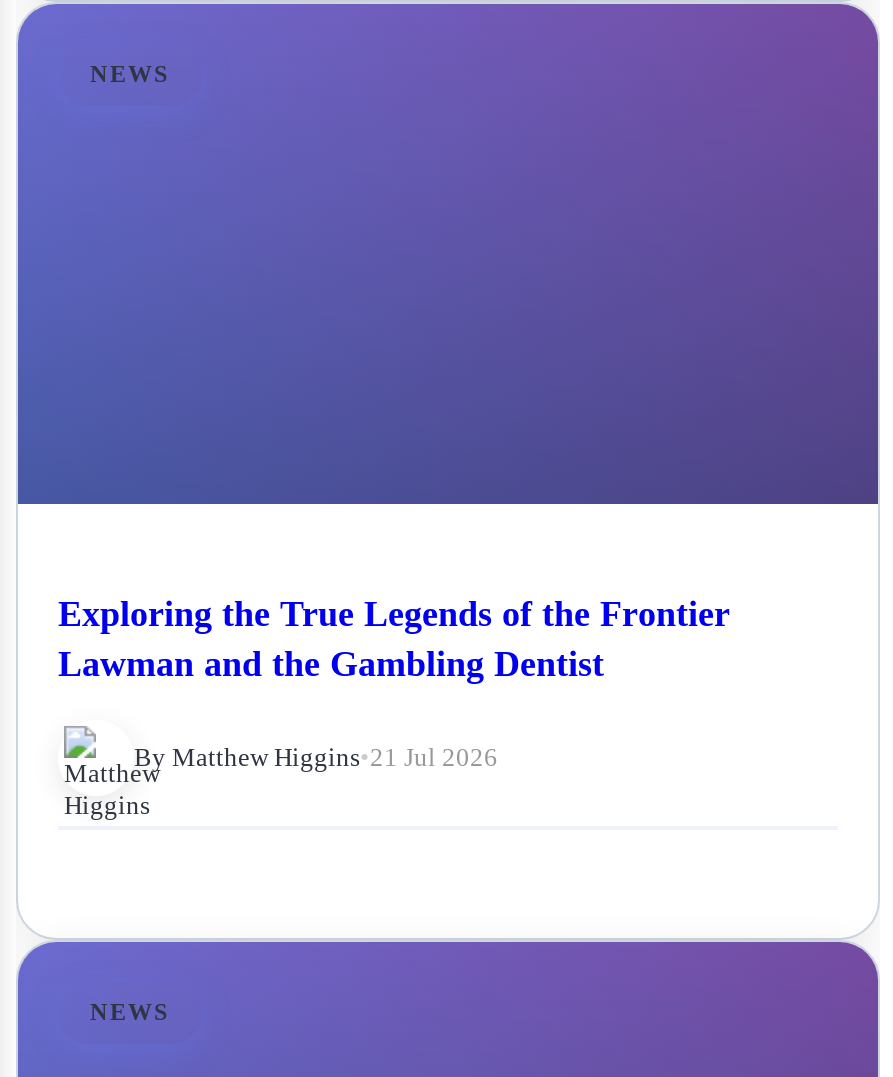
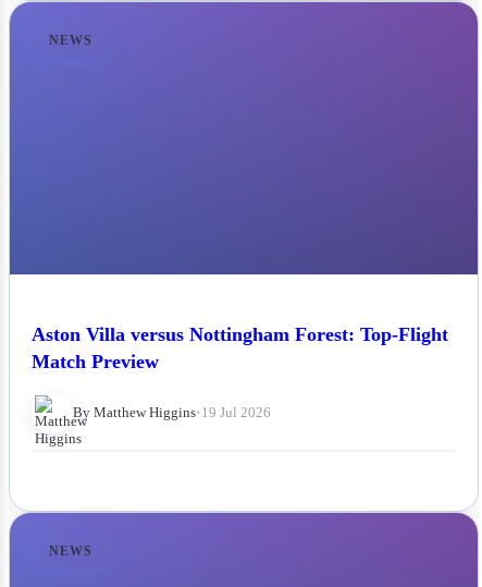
- Exploring the True Legends of the Frontier
- Lawman and the Gambling Dentist
+ Aston Villa versus Nottingham Forest: Top-Flight
+ Match Preview

- By Matthew Higgins • 21 Jul 2026
+ By Matthew Higgins • 19 Jul 2026
